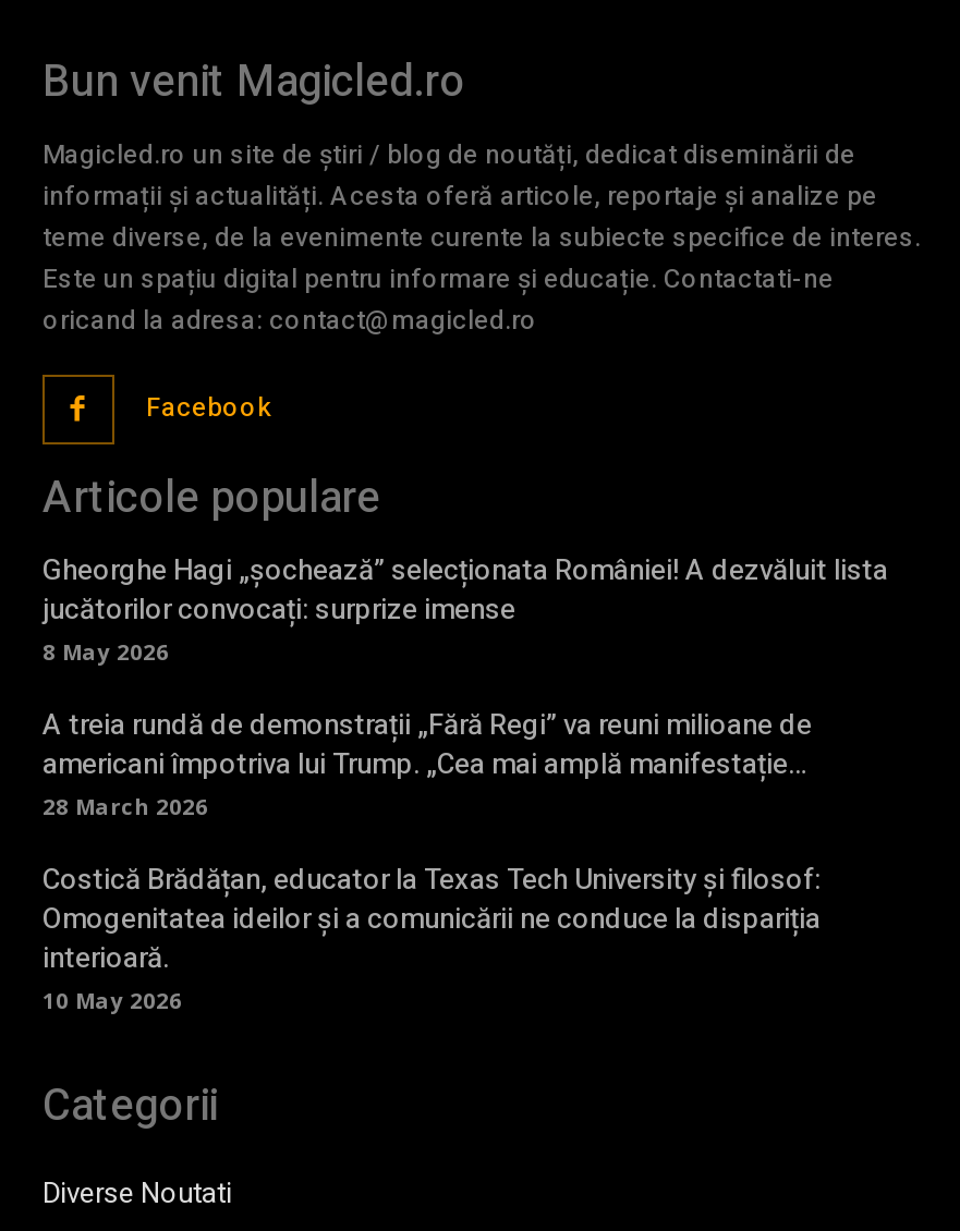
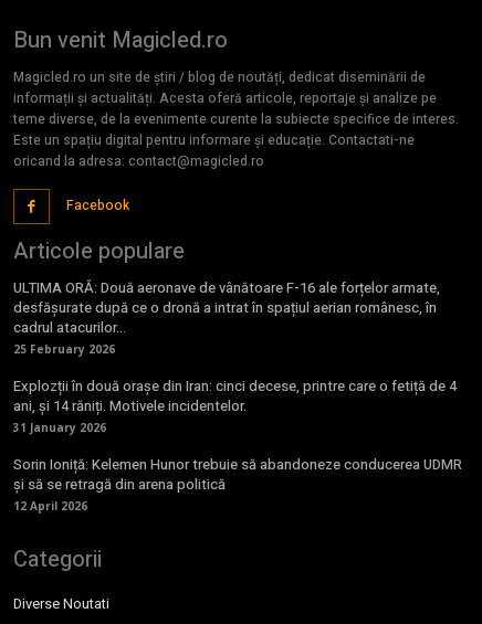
- Gheorghe Hagi „șochează” selecționata României! A dezvăluit lista
- jucătorilor convocați: surprize imense
- 8 May 2026
+ ULTIMA ORĂ: Două aeronave de vânătoare F-16 ale forțelor armate,
+ desfășurate după ce o dronă a intrat în spațiul aerian românesc, în
+ cadrul atacurilor...
+ 25 February 2026

- A treia rundă de demonstrații „Fără Regi” va reuni milioane de
- americani împotriva lui Trump. „Cea mai amplă manifestație…
- 28 March 2026
+ Explozții în două orașe din Iran: cinci decese, printre care o fetiță de 4
+ ani, și 14 răniți. Motivele incidentelor.
+ 31 January 2026

- Costică Brădățan, educator la Texas Tech University și filosof:
- Omogenitatea ideilor și a comunicării ne conduce la dispariția
- interioară.
- 10 May 2026
+ Sorin Ioniță: Kelemen Hunor trebuie să abandoneze conducerea UDMR
+ și să se retragă din arena politică
+ 12 April 2026
